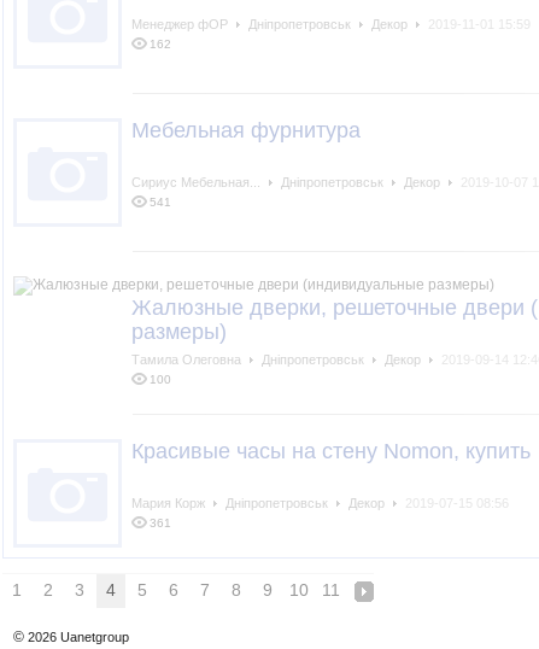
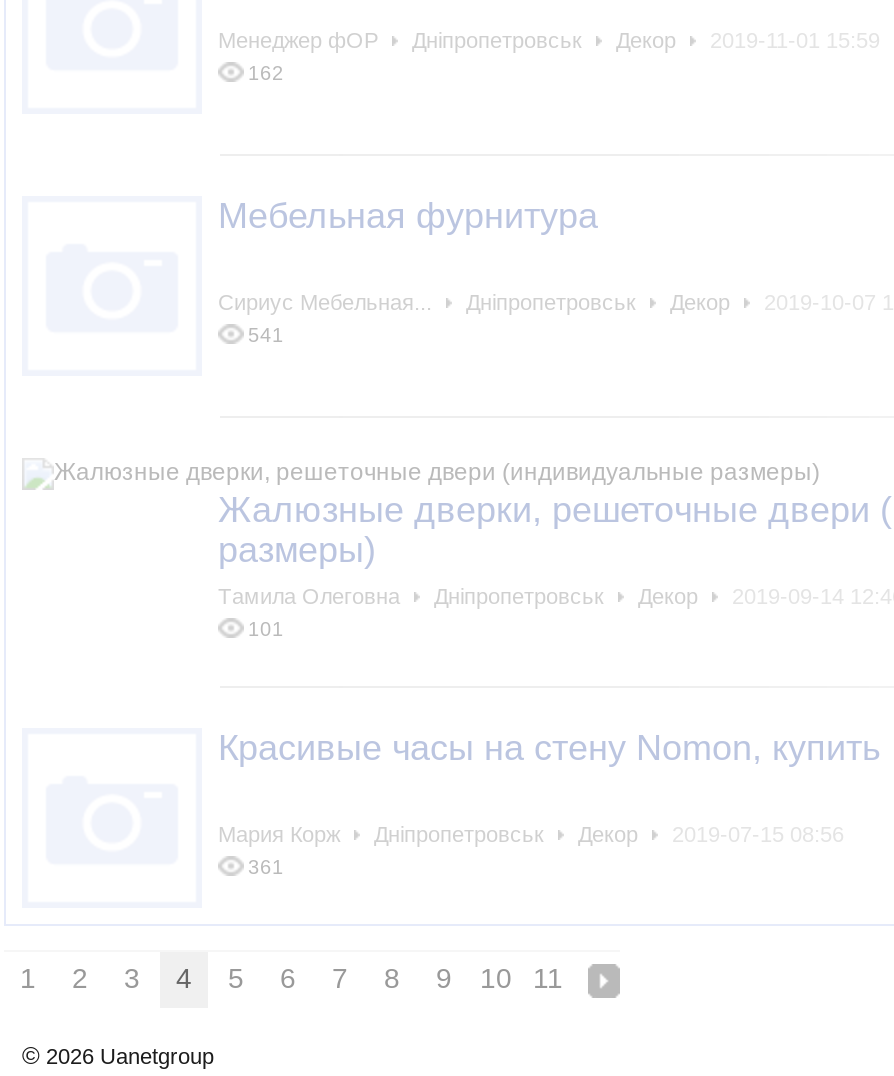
- 100
+ 101
